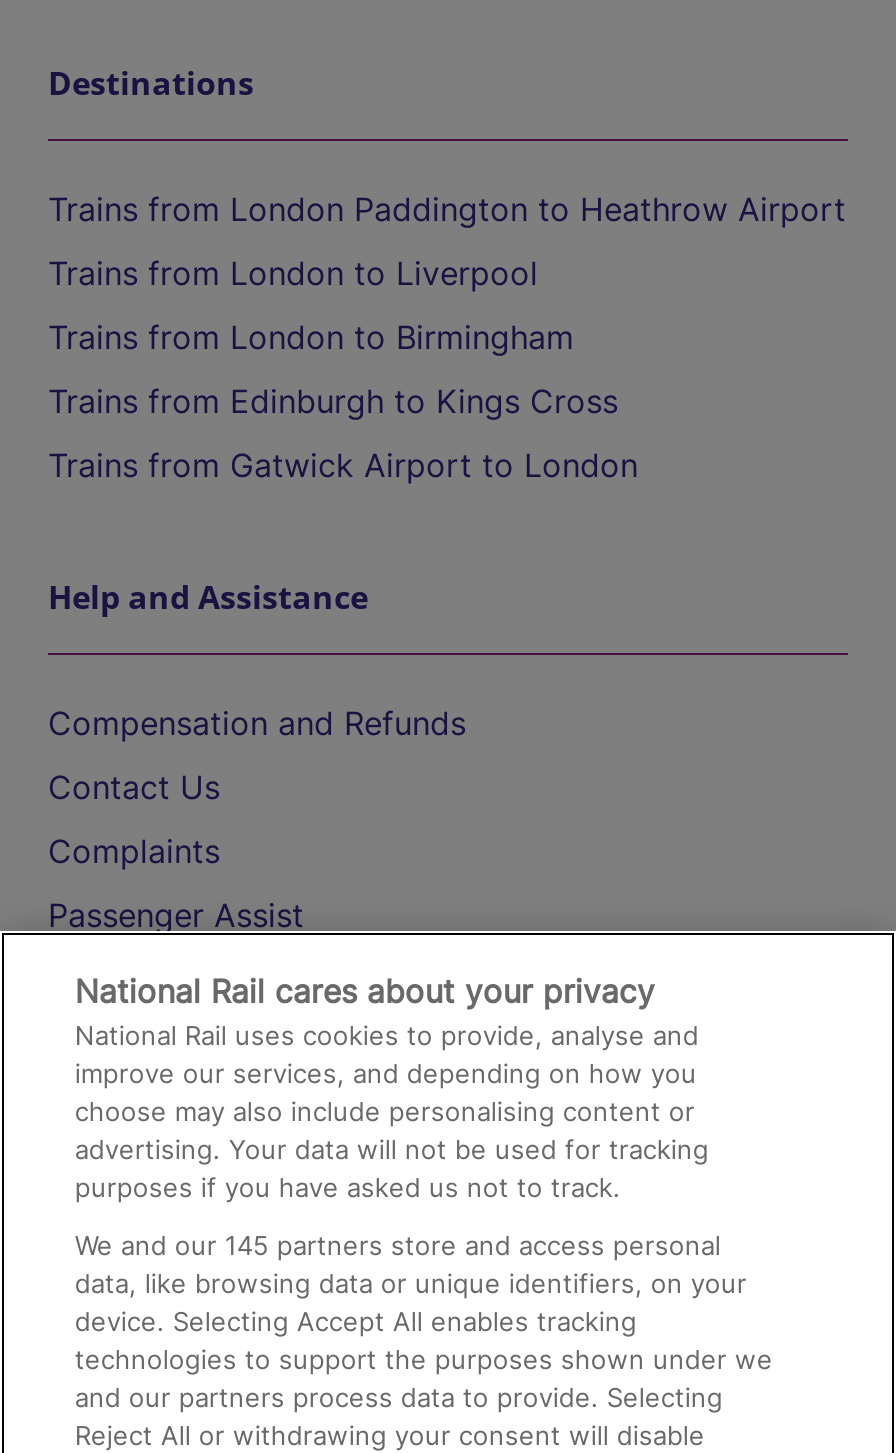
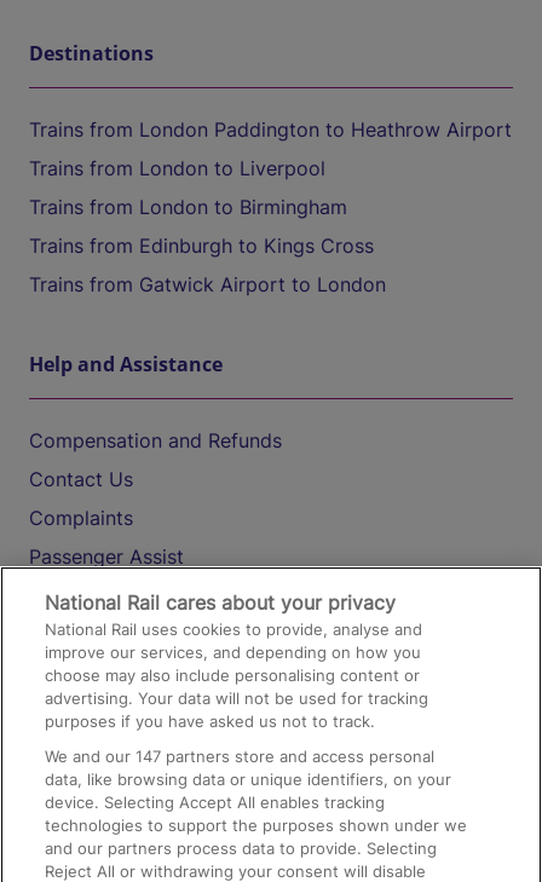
- We and our 145 partners store and access personal
+ We and our 147 partners store and access personal
